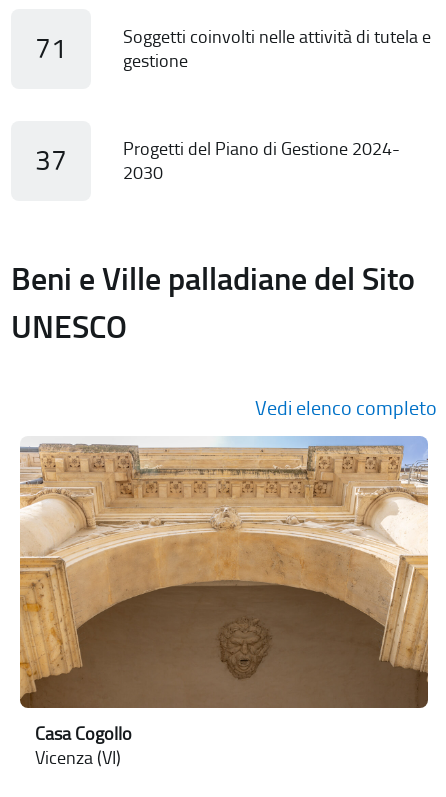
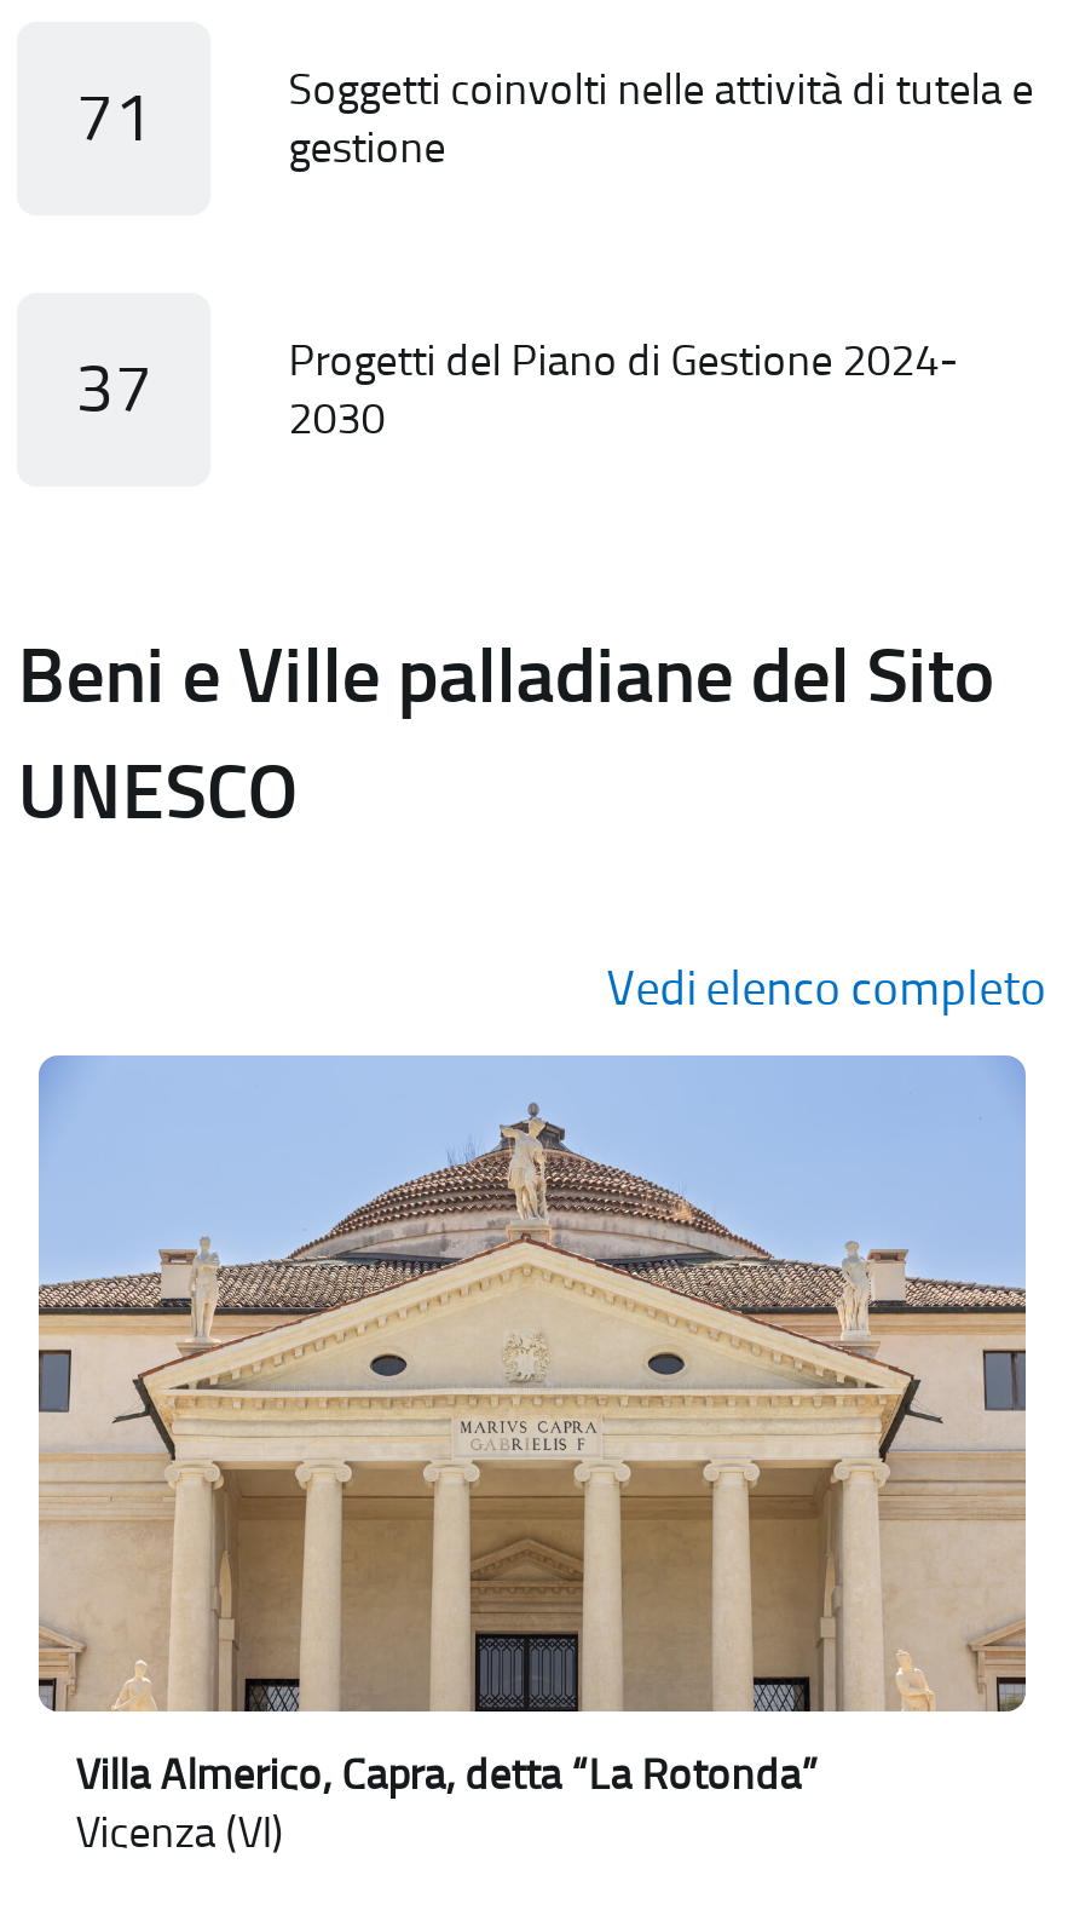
- [image]
- Casa Cogollo
+ [image]
+ Villa Almerico, Capra, detta “La Rotonda”
